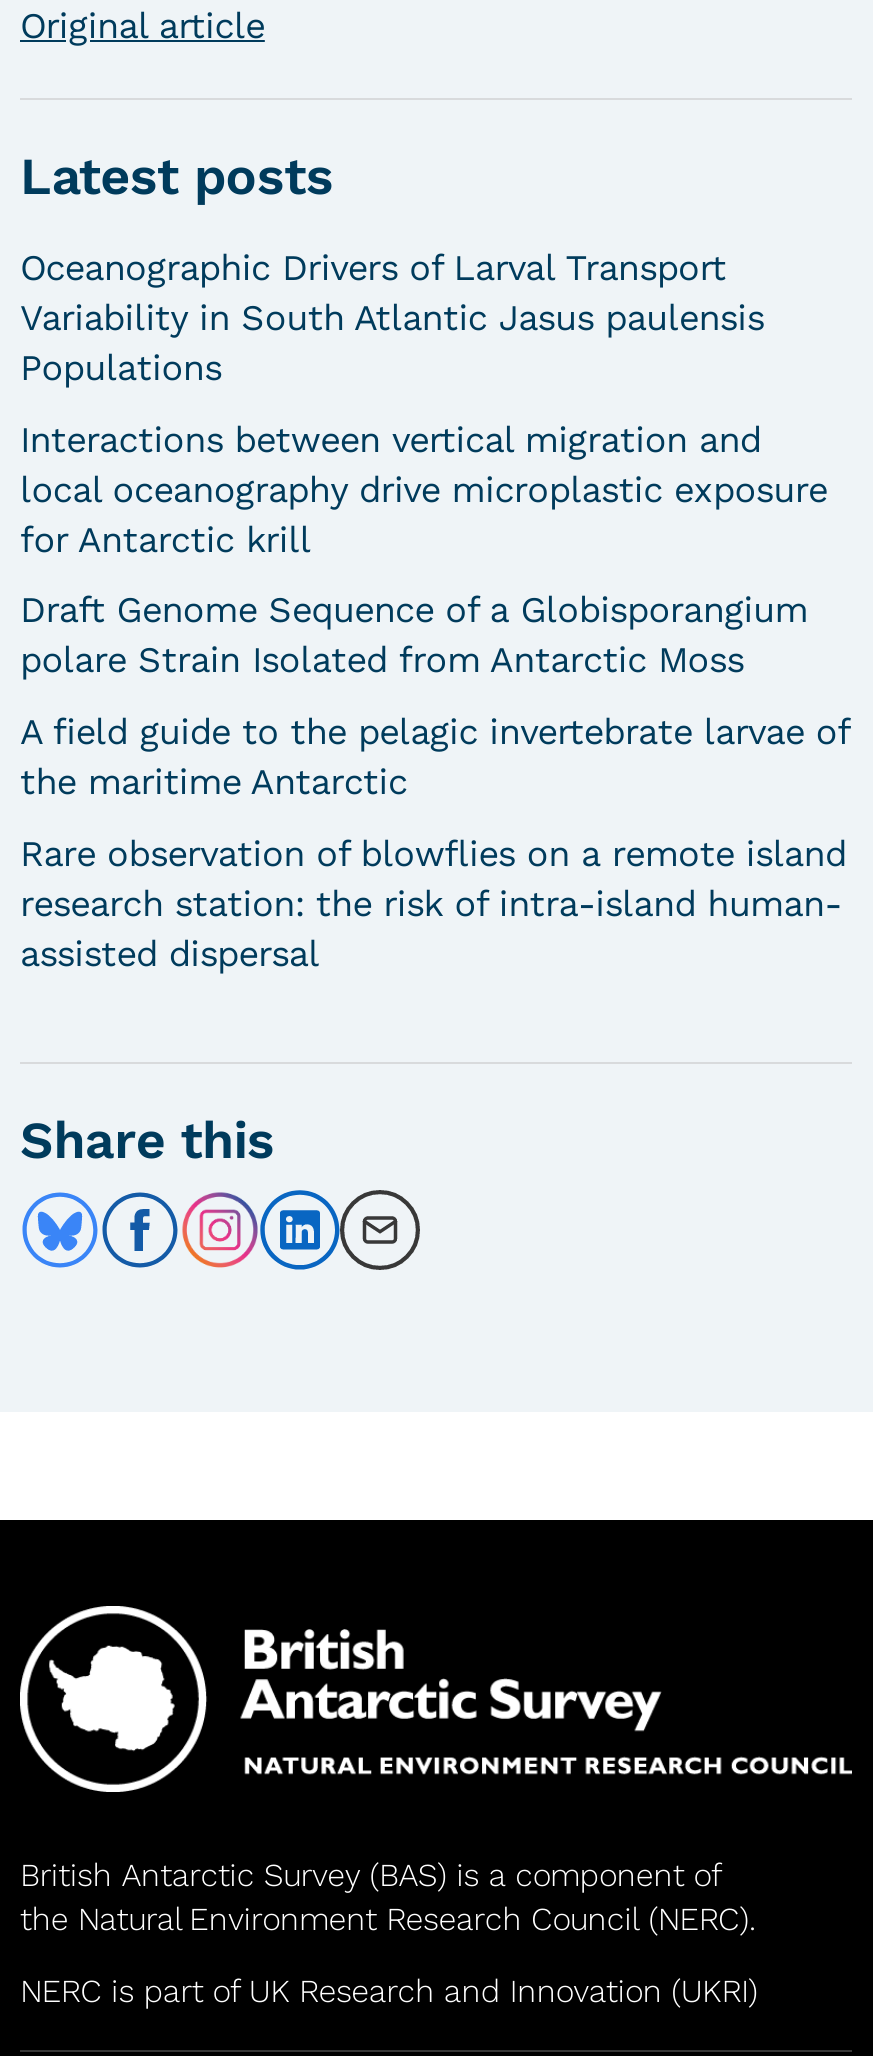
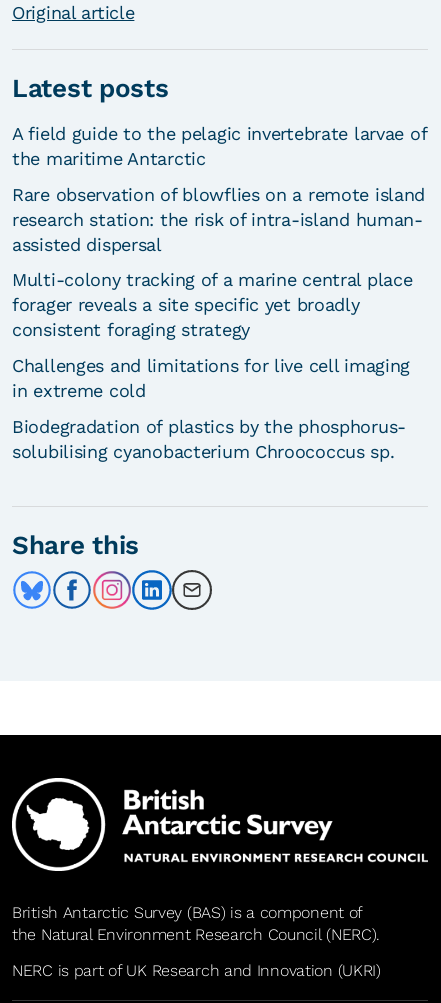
- Oceanographic Drivers of Larval Transport
- Variability in South Atlantic Jasus paulensis
- Populations
- Interactions between vertical migration and
- local oceanography drive microplastic exposure
- for Antarctic krill
- Draft Genome Sequence of a Globisporangium
- polare Strain Isolated from Antarctic Moss

moved up: A field guide to the pelagic invertebrate larvae of | the maritime Antarctic | Rare observation of blowflies on a remote island | research station: the risk of intra-island human- | assisted dispersal

+ Multi-colony tracking of a marine central place
+ forager reveals a site specific yet broadly
+ consistent foraging strategy
+ Challenges and limitations for live cell imaging
+ in extreme cold
+ Biodegradation of plastics by the phosphorus-
+ solubilising cyanobacterium Chroococcus sp.
